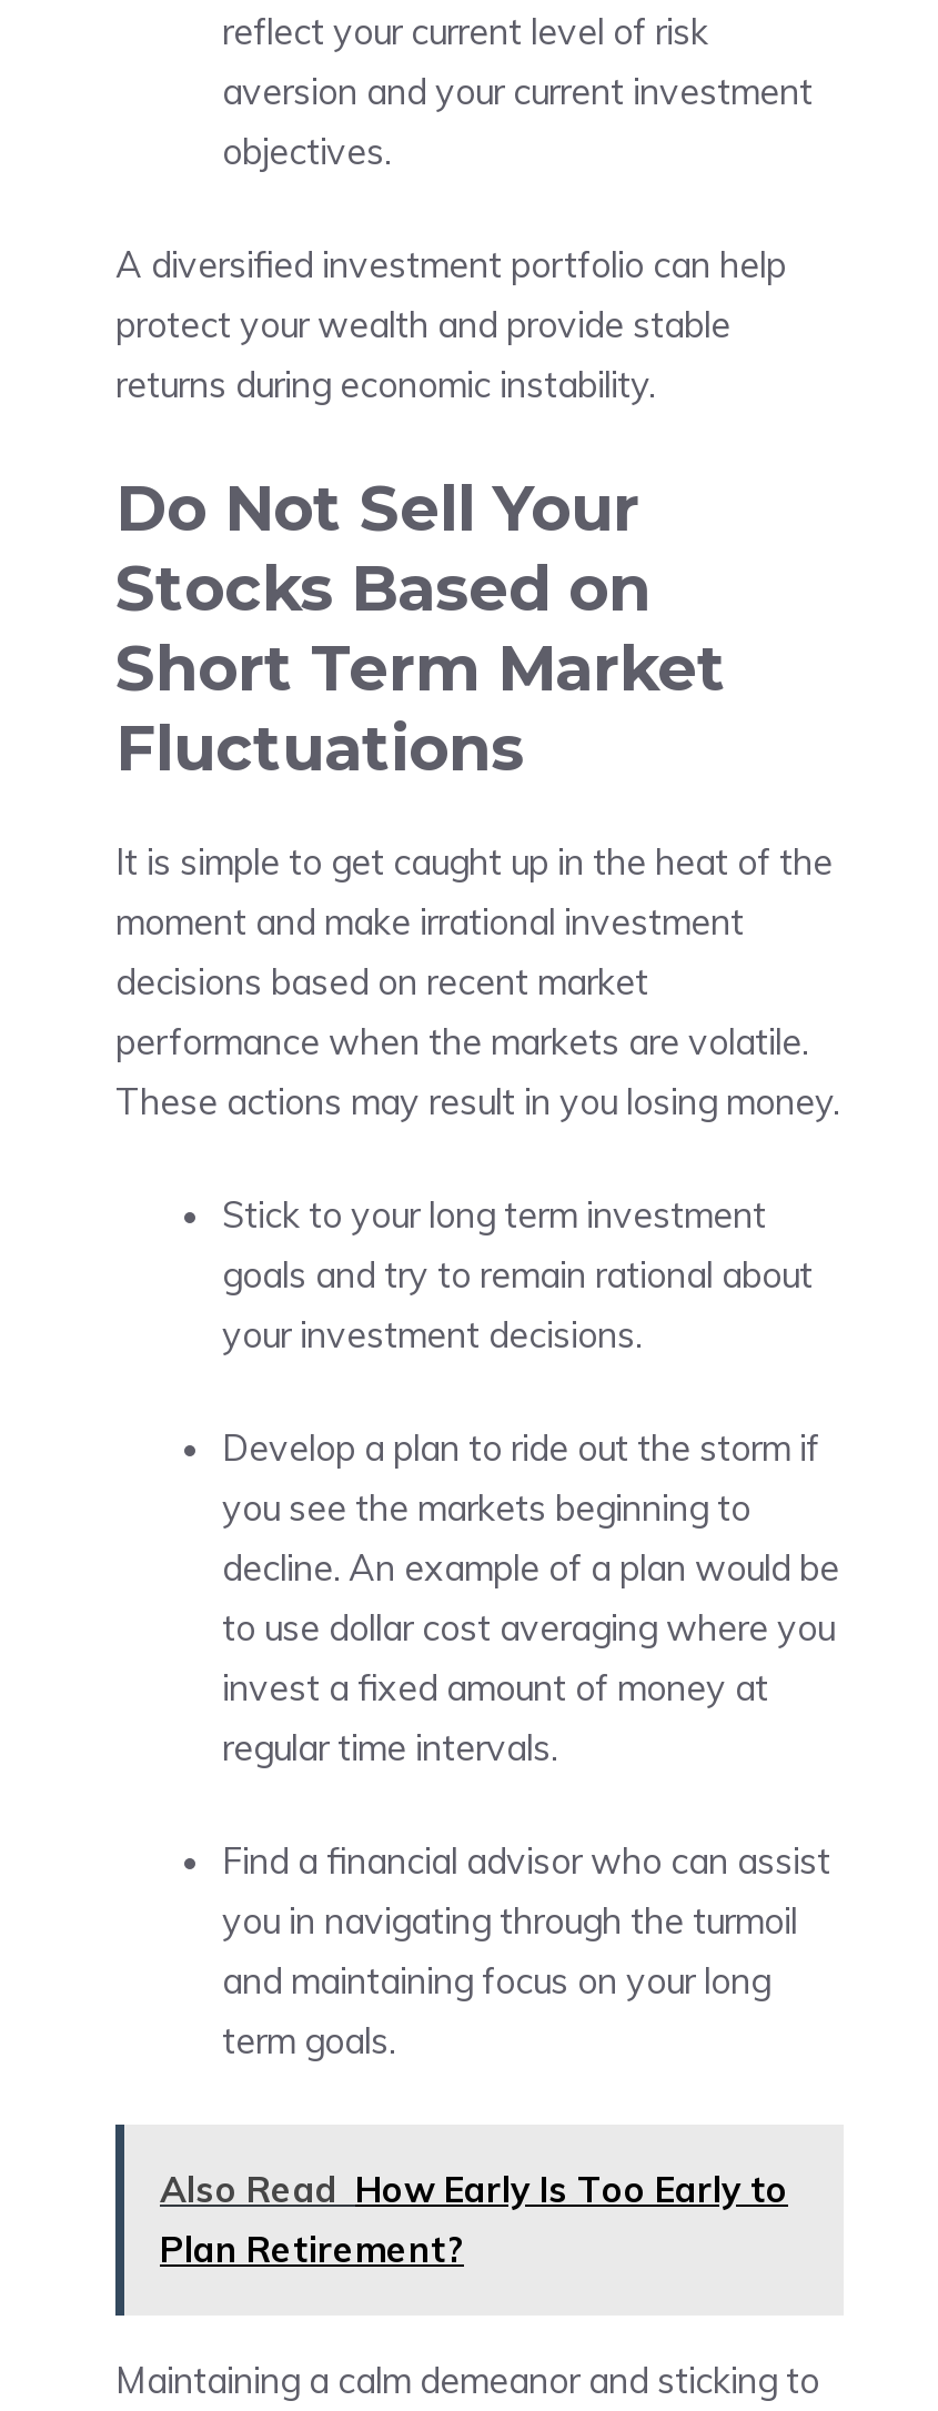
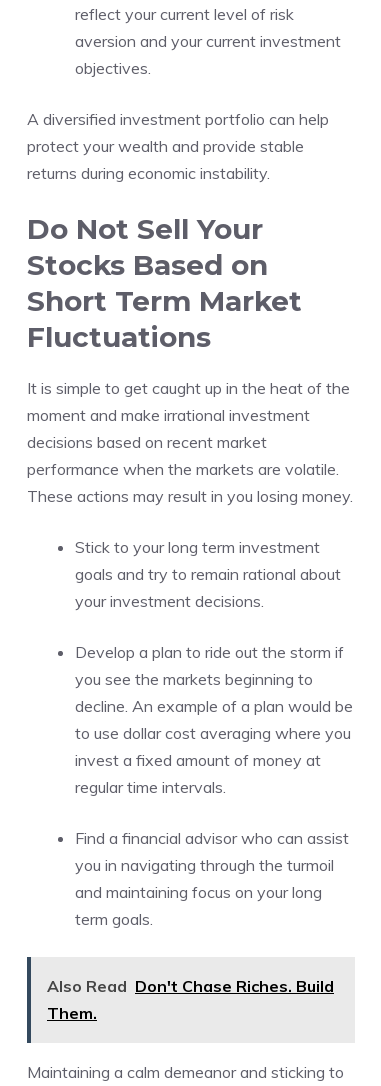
- Also Read How Early Is Too Early to
- Plan Retirement?
+ Also Read Don't Chase Riches. Build
+ Them.
